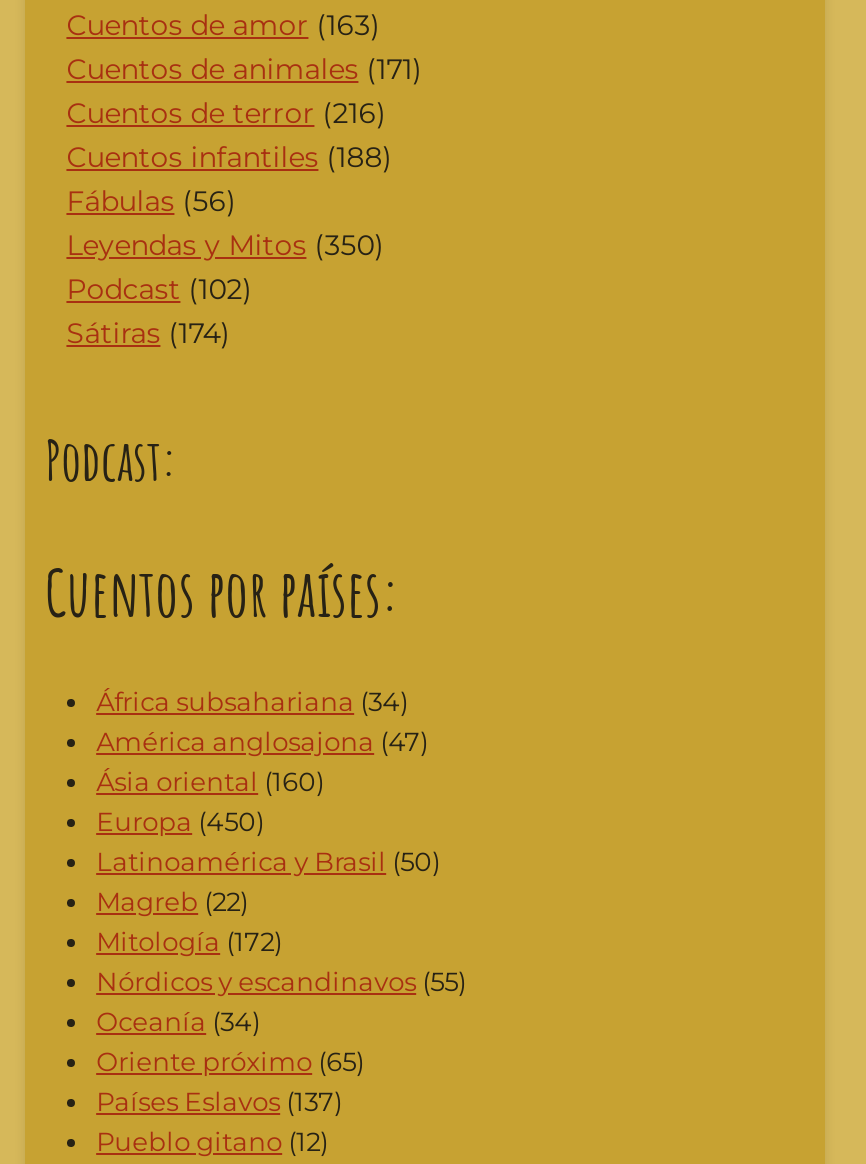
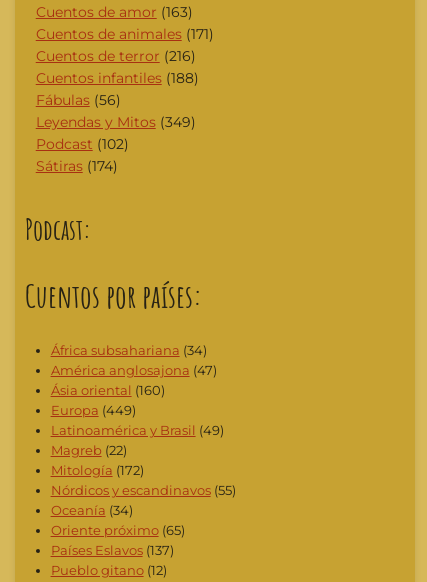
- Leyendas y Mitos (350)
+ Leyendas y Mitos (349)

- Europa (450)
+ Europa (449)

- Latinoamérica y Brasil (50)
+ Latinoamérica y Brasil (49)
